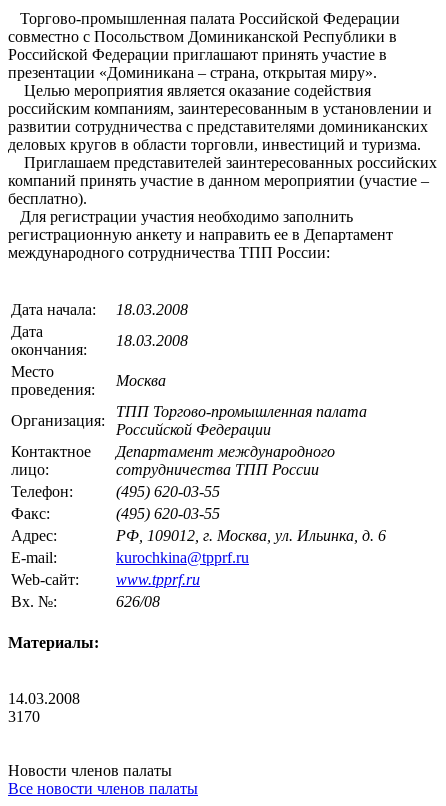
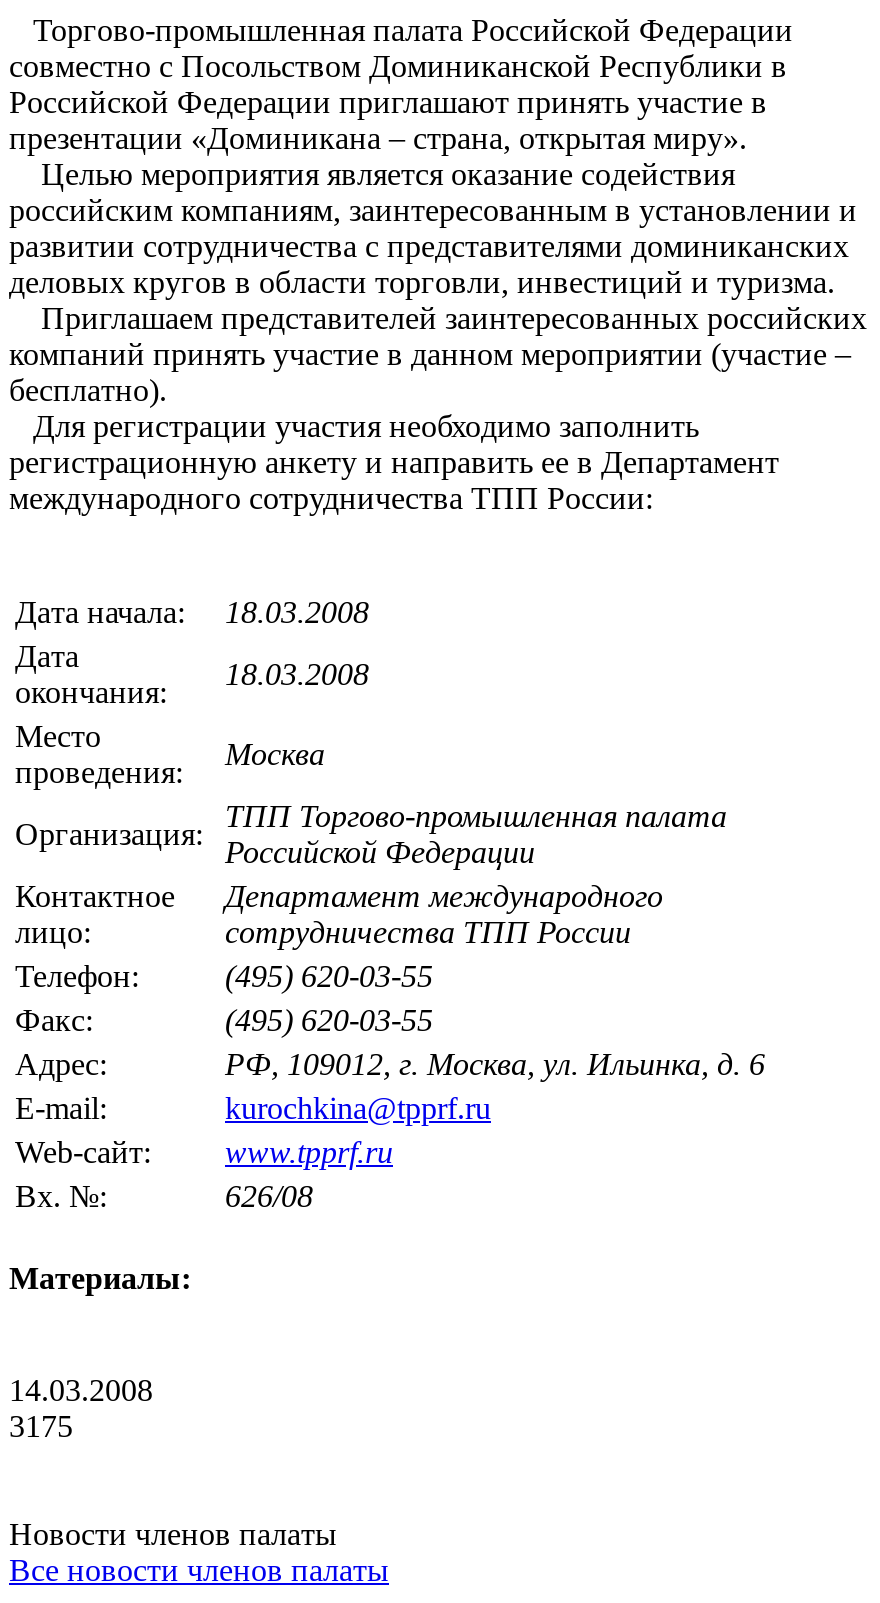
- 3170
+ 3175
